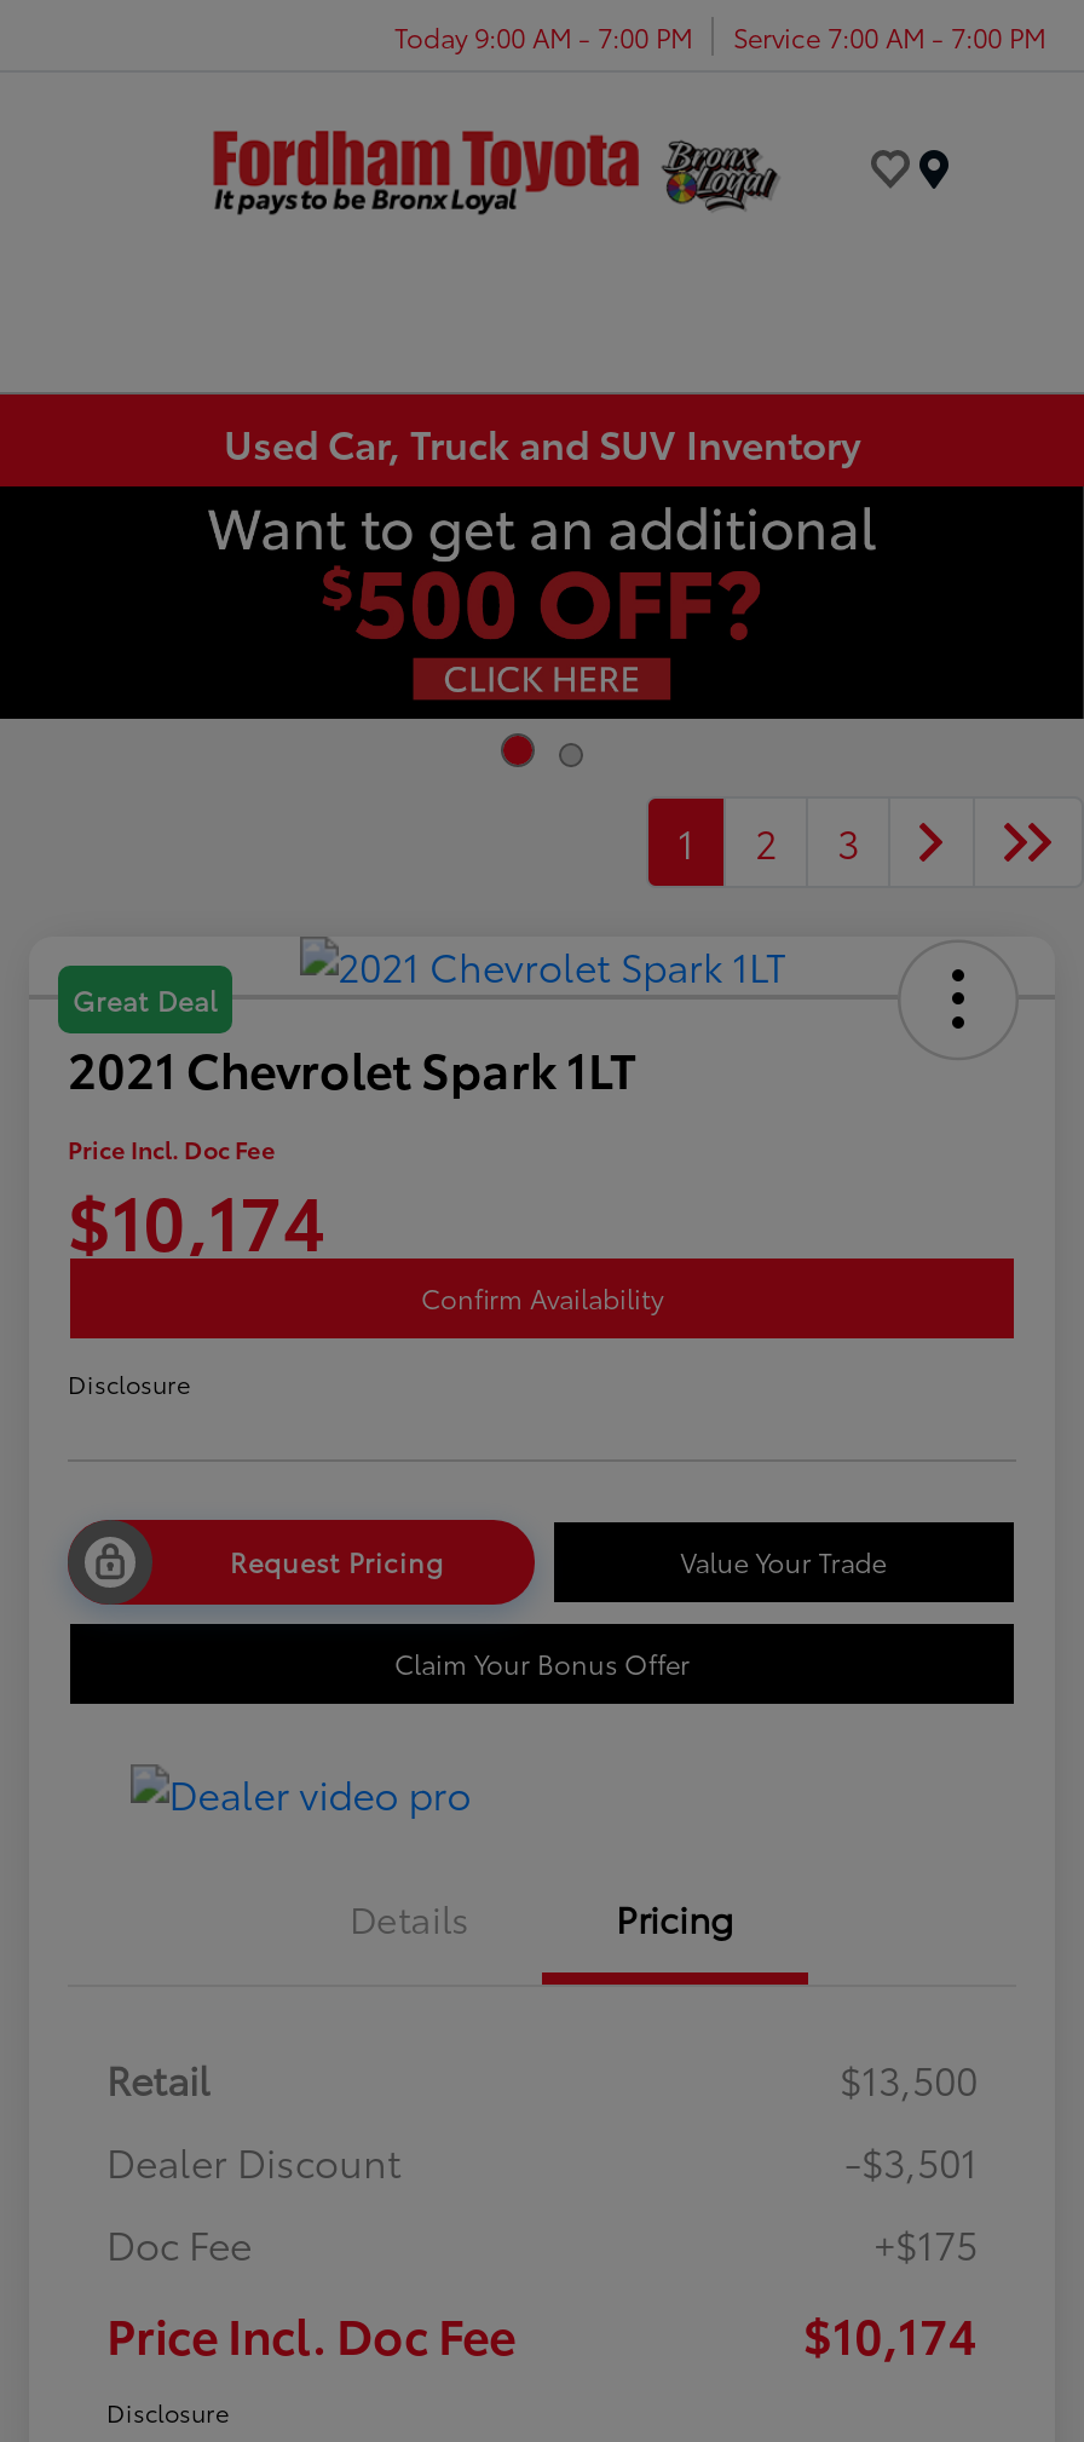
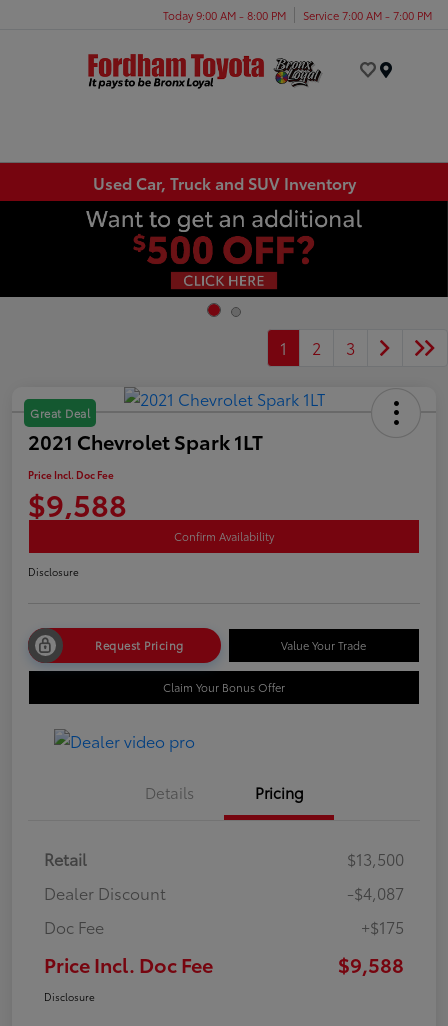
- Today 9:00 AM - 7:00 PM Service 7:00 AM - 7:00 PM
+ Today 9:00 AM - 8:00 PM Service 7:00 AM - 7:00 PM

- $10,174
+ $9,588

- -$3,501
+ -$4,087

- $10,174
+ $9,588
